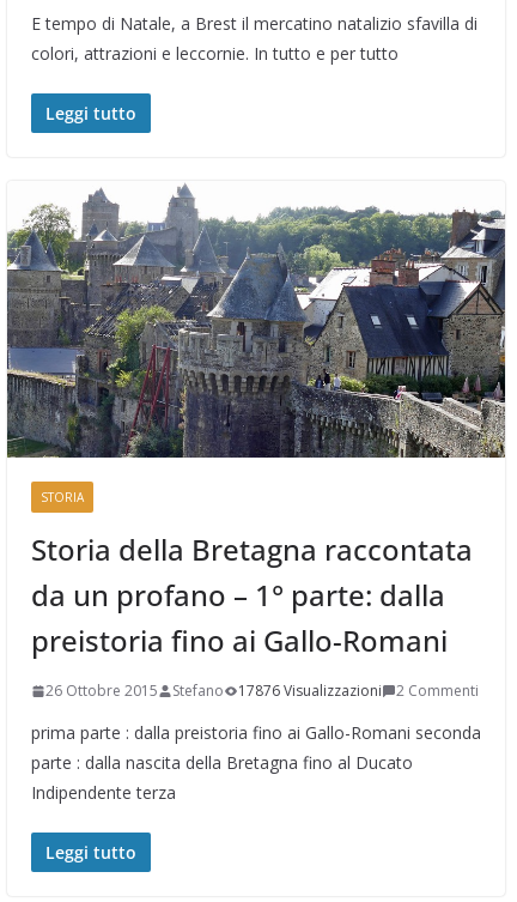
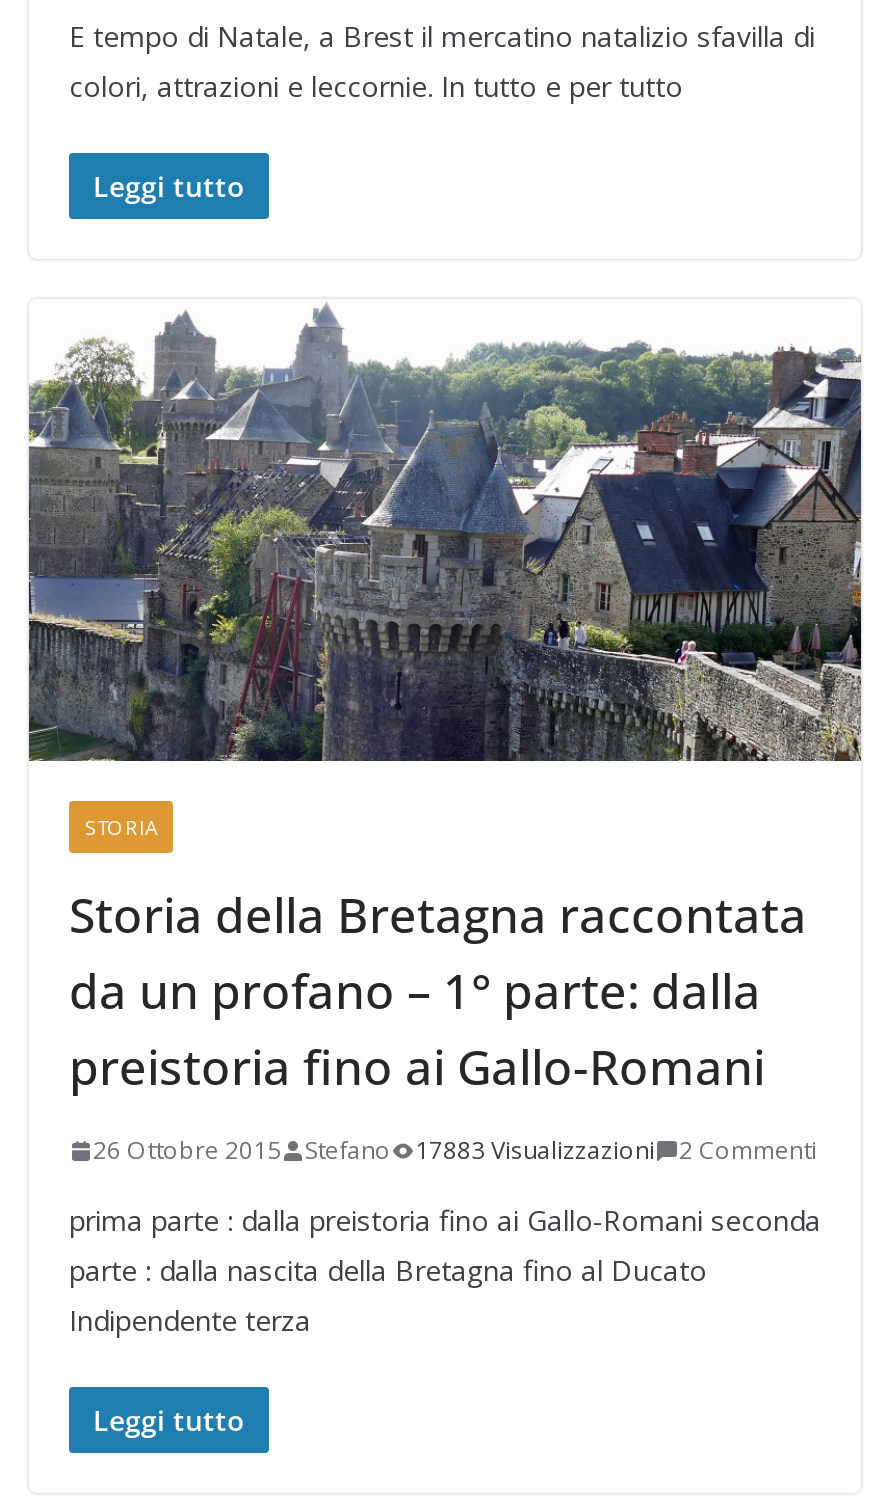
- 17876 Visualizzazioni
+ 17883 Visualizzazioni
